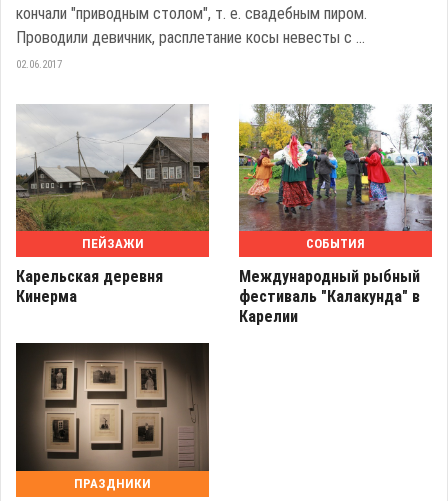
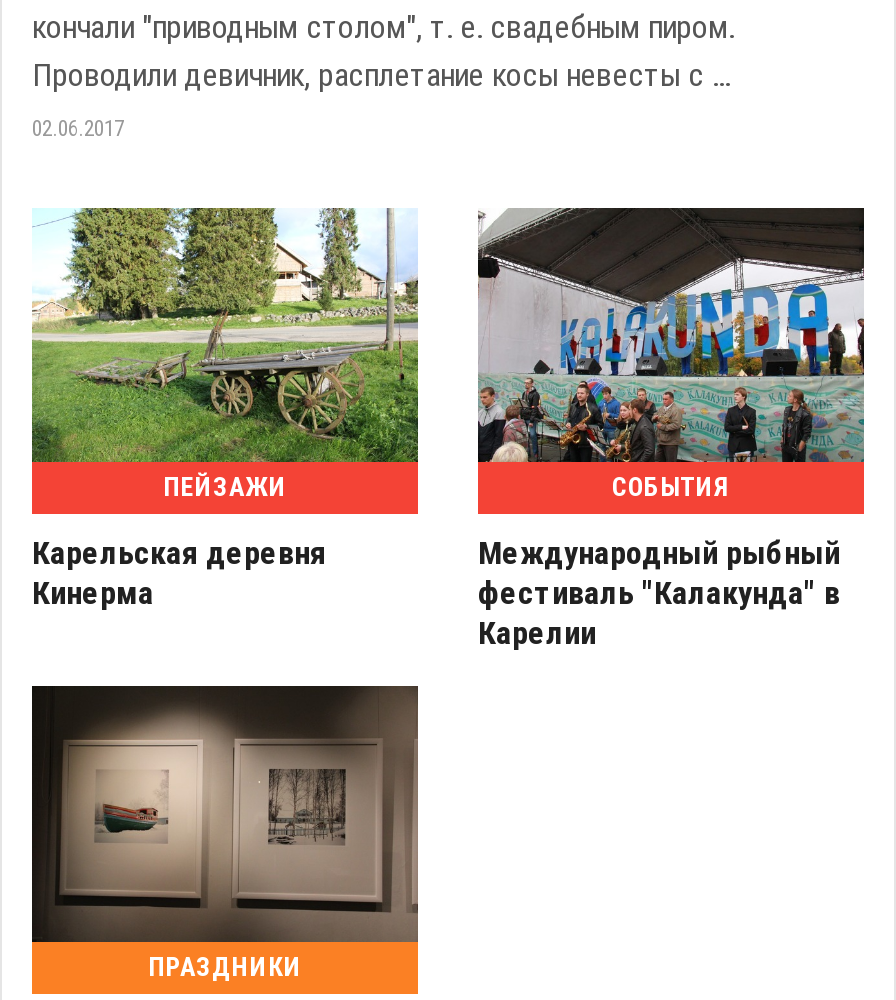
- [image]
+ [image]

- [image]
+ [image]

- [image]
+ [image]
